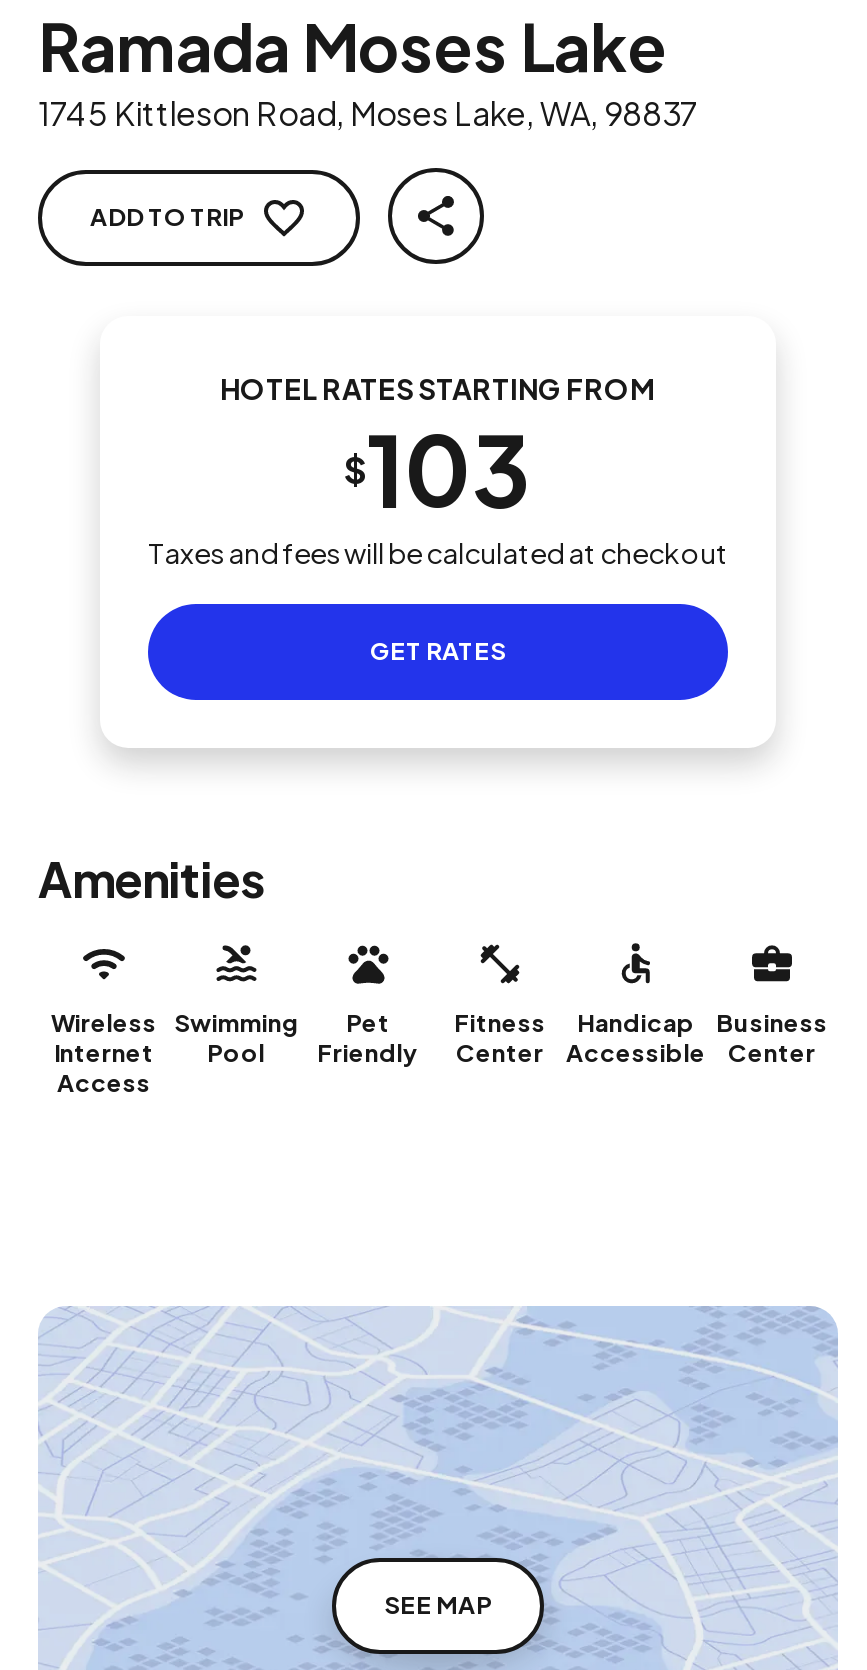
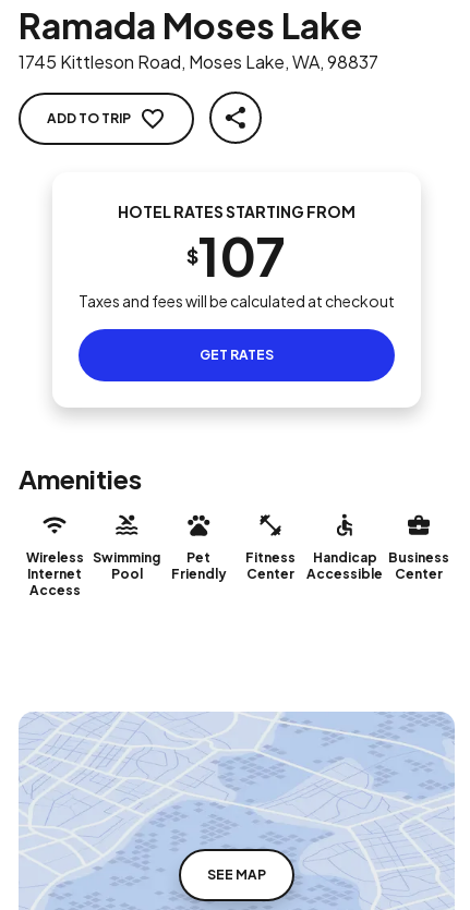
- $103
+ $107
